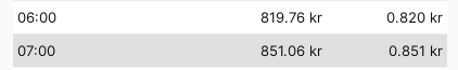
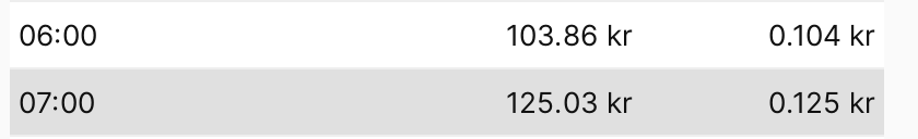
- 819.76 kr
+ 103.86 kr

- 0.820 kr
+ 0.104 kr

- 851.06 kr
+ 125.03 kr

- 0.851 kr
+ 0.125 kr
